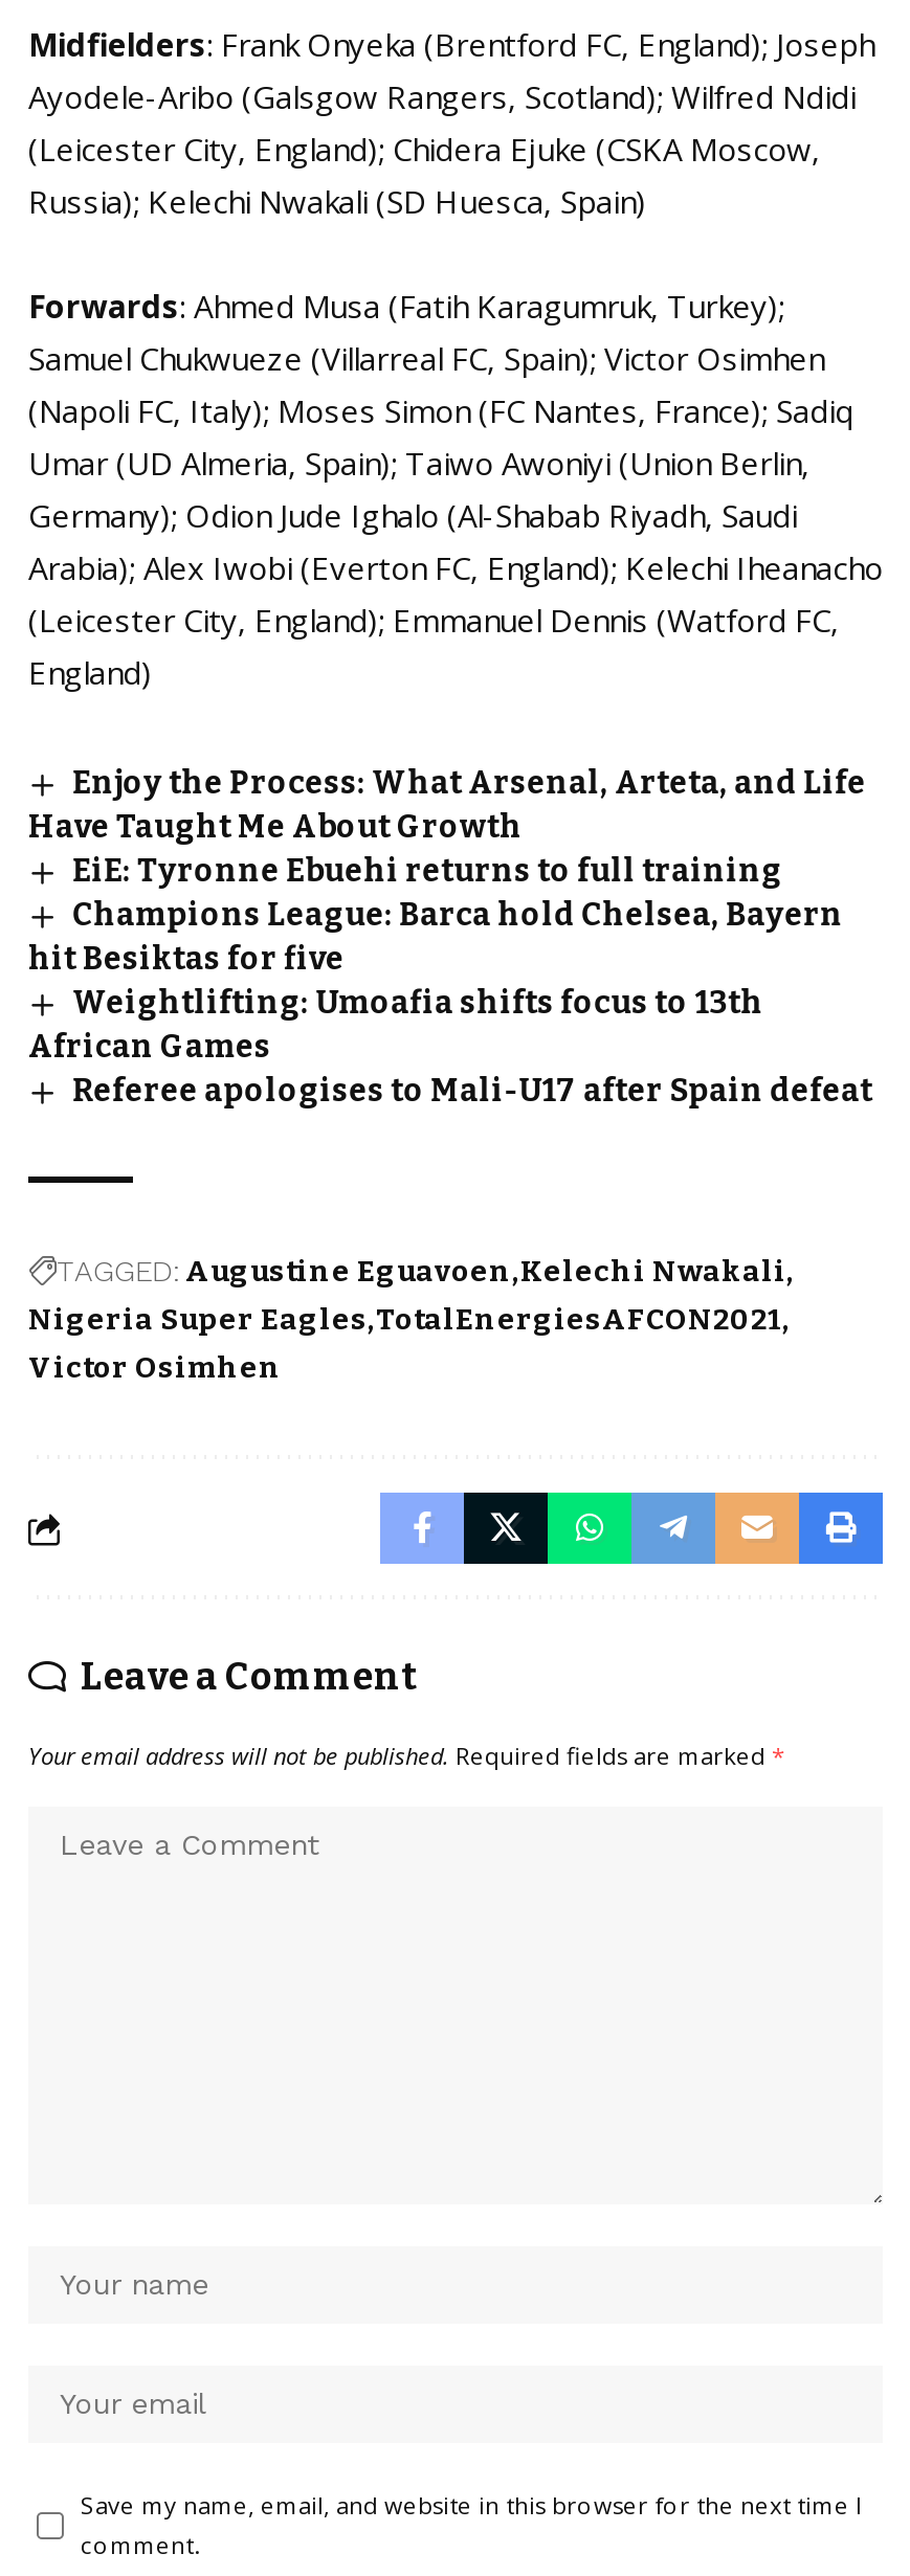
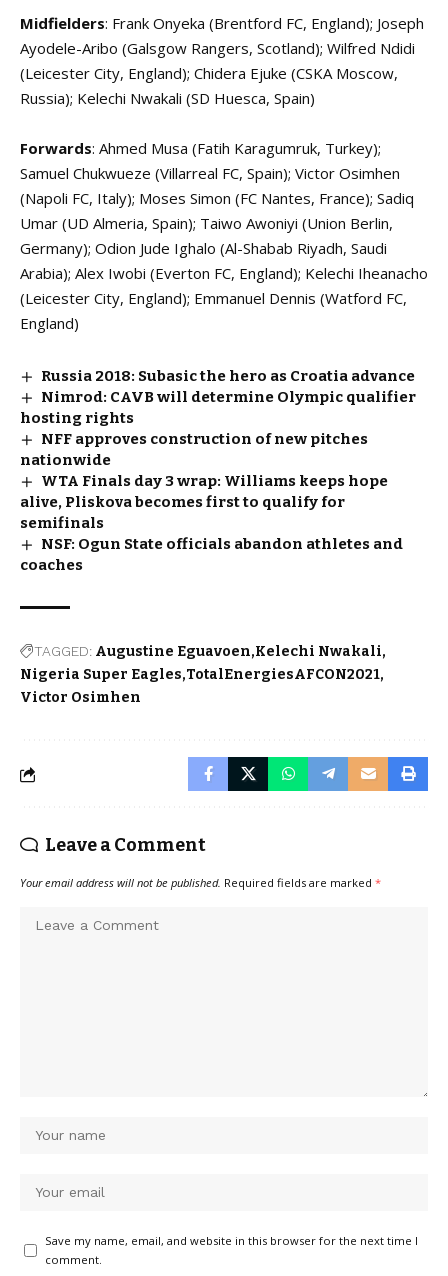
- Enjoy the Process: What Arsenal, Arteta, and Life
- Have Taught Me About Growth
- EiE: Tyronne Ebuehi returns to full training
- Champions League: Barca hold Chelsea, Bayern
- hit Besiktas for five
- Weightlifting: Umoafia shifts focus to 13th
- African Games
- Referee apologises to Mali-U17 after Spain defeat
+ Russia 2018: Subasic the hero as Croatia advance
+ Nimrod: CAVB will determine Olympic qualifier
+ hosting rights
+ NFF approves construction of new pitches
+ nationwide
+ WTA Finals day 3 wrap: Williams keeps hope
+ alive, Pliskova becomes first to qualify for
+ semifinals
+ NSF: Ogun State officials abandon athletes and
+ coaches
